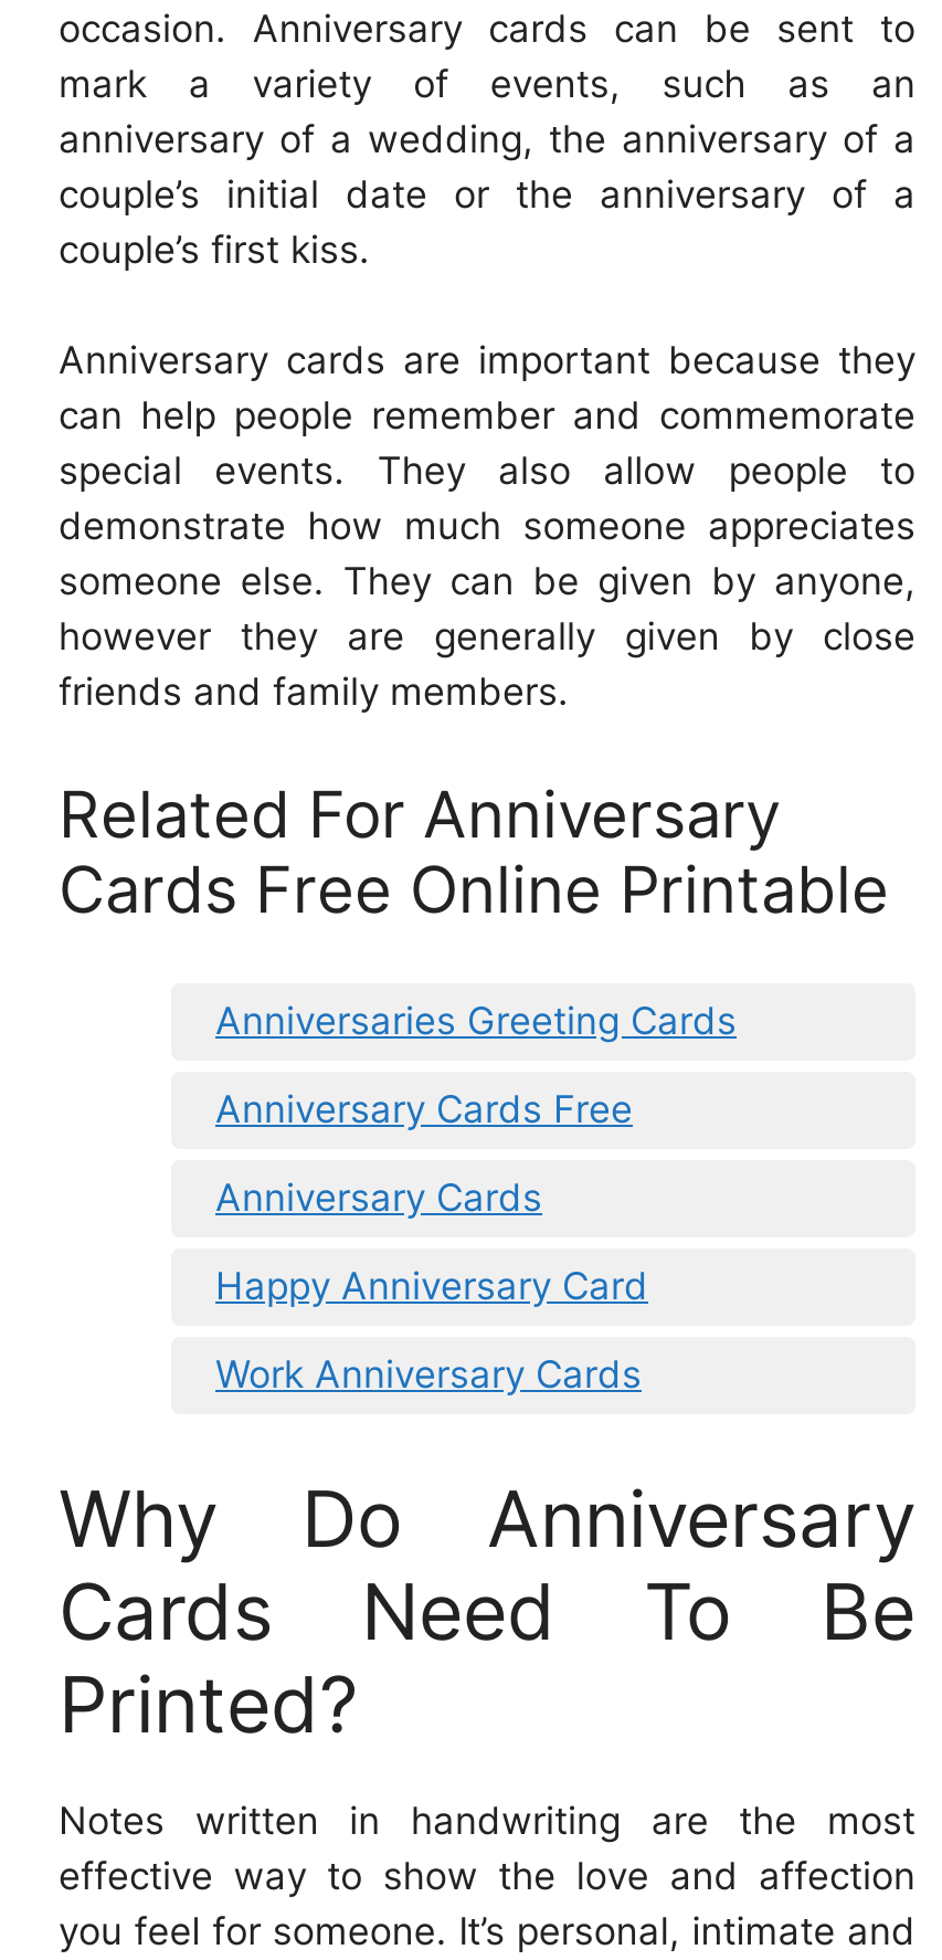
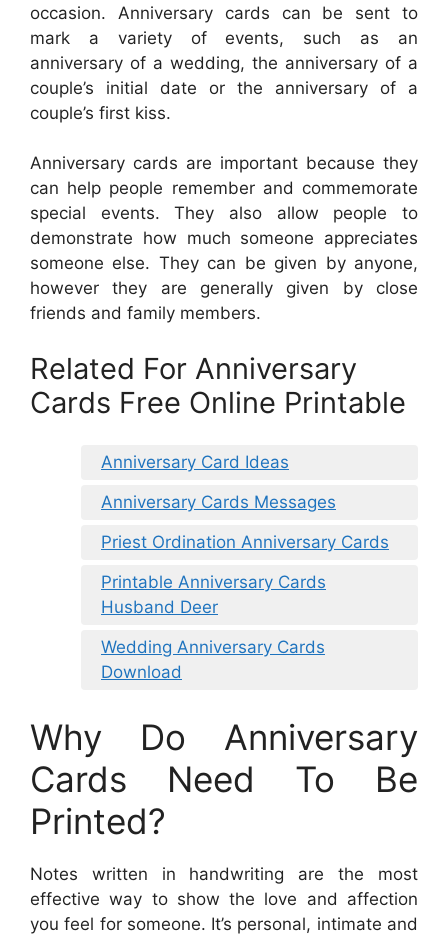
- Anniversaries Greeting Cards
+ Anniversary Card Ideas

- Anniversary Cards Free
+ Anniversary Cards Messages

- Anniversary Cards
+ Priest Ordination Anniversary Cards

- Happy Anniversary Card
+ Printable Anniversary Cards
+ Husband Deer

- Work Anniversary Cards
+ Wedding Anniversary Cards
+ Download
